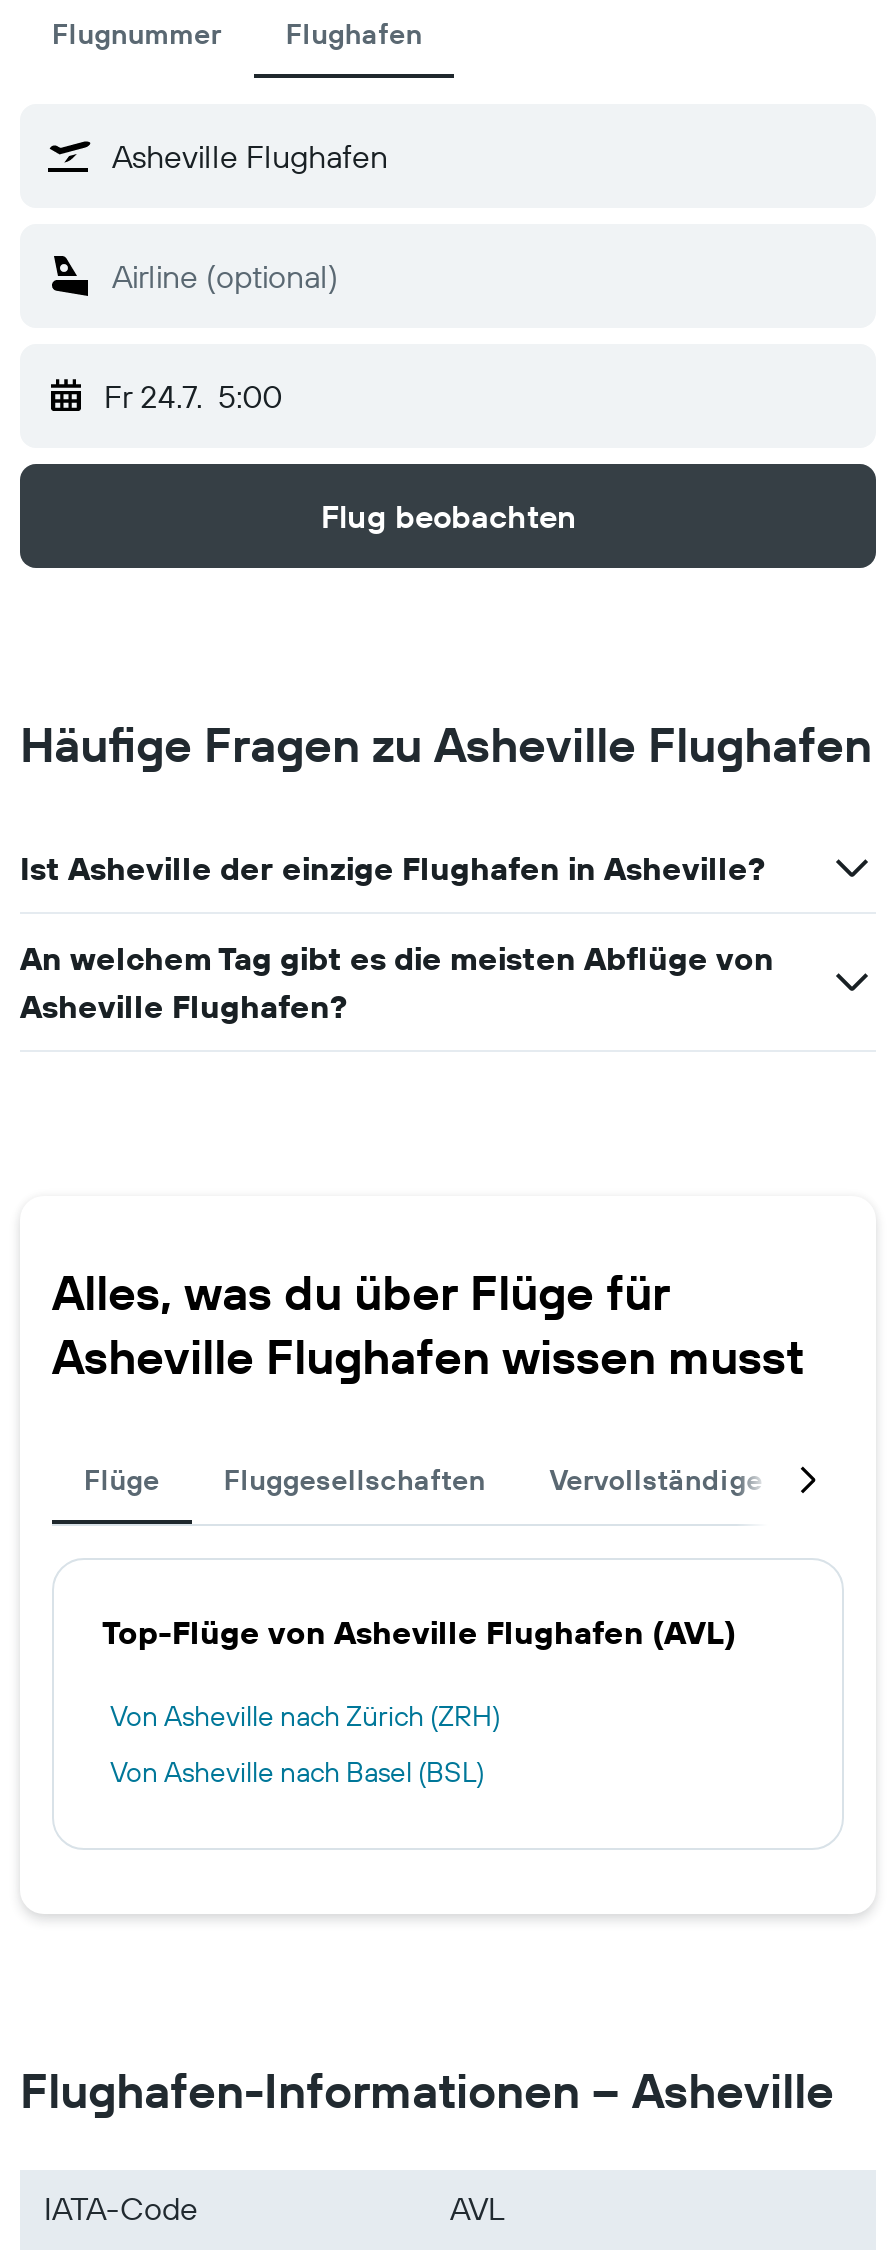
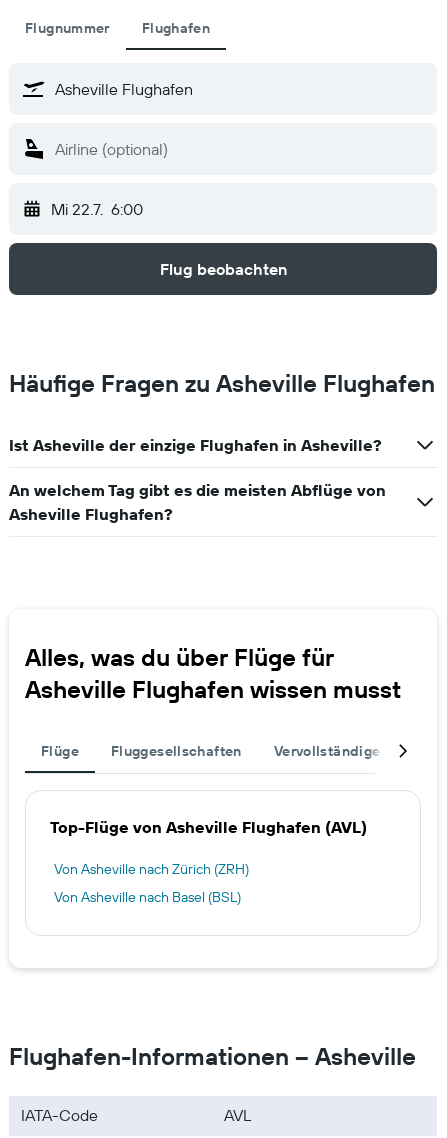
- Fr 24.7. 5:00
+ Mi 22.7. 6:00
